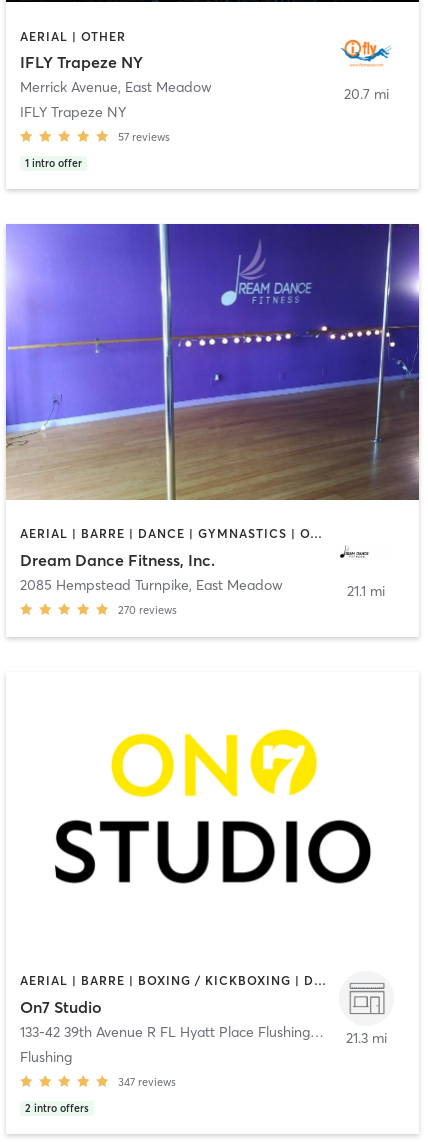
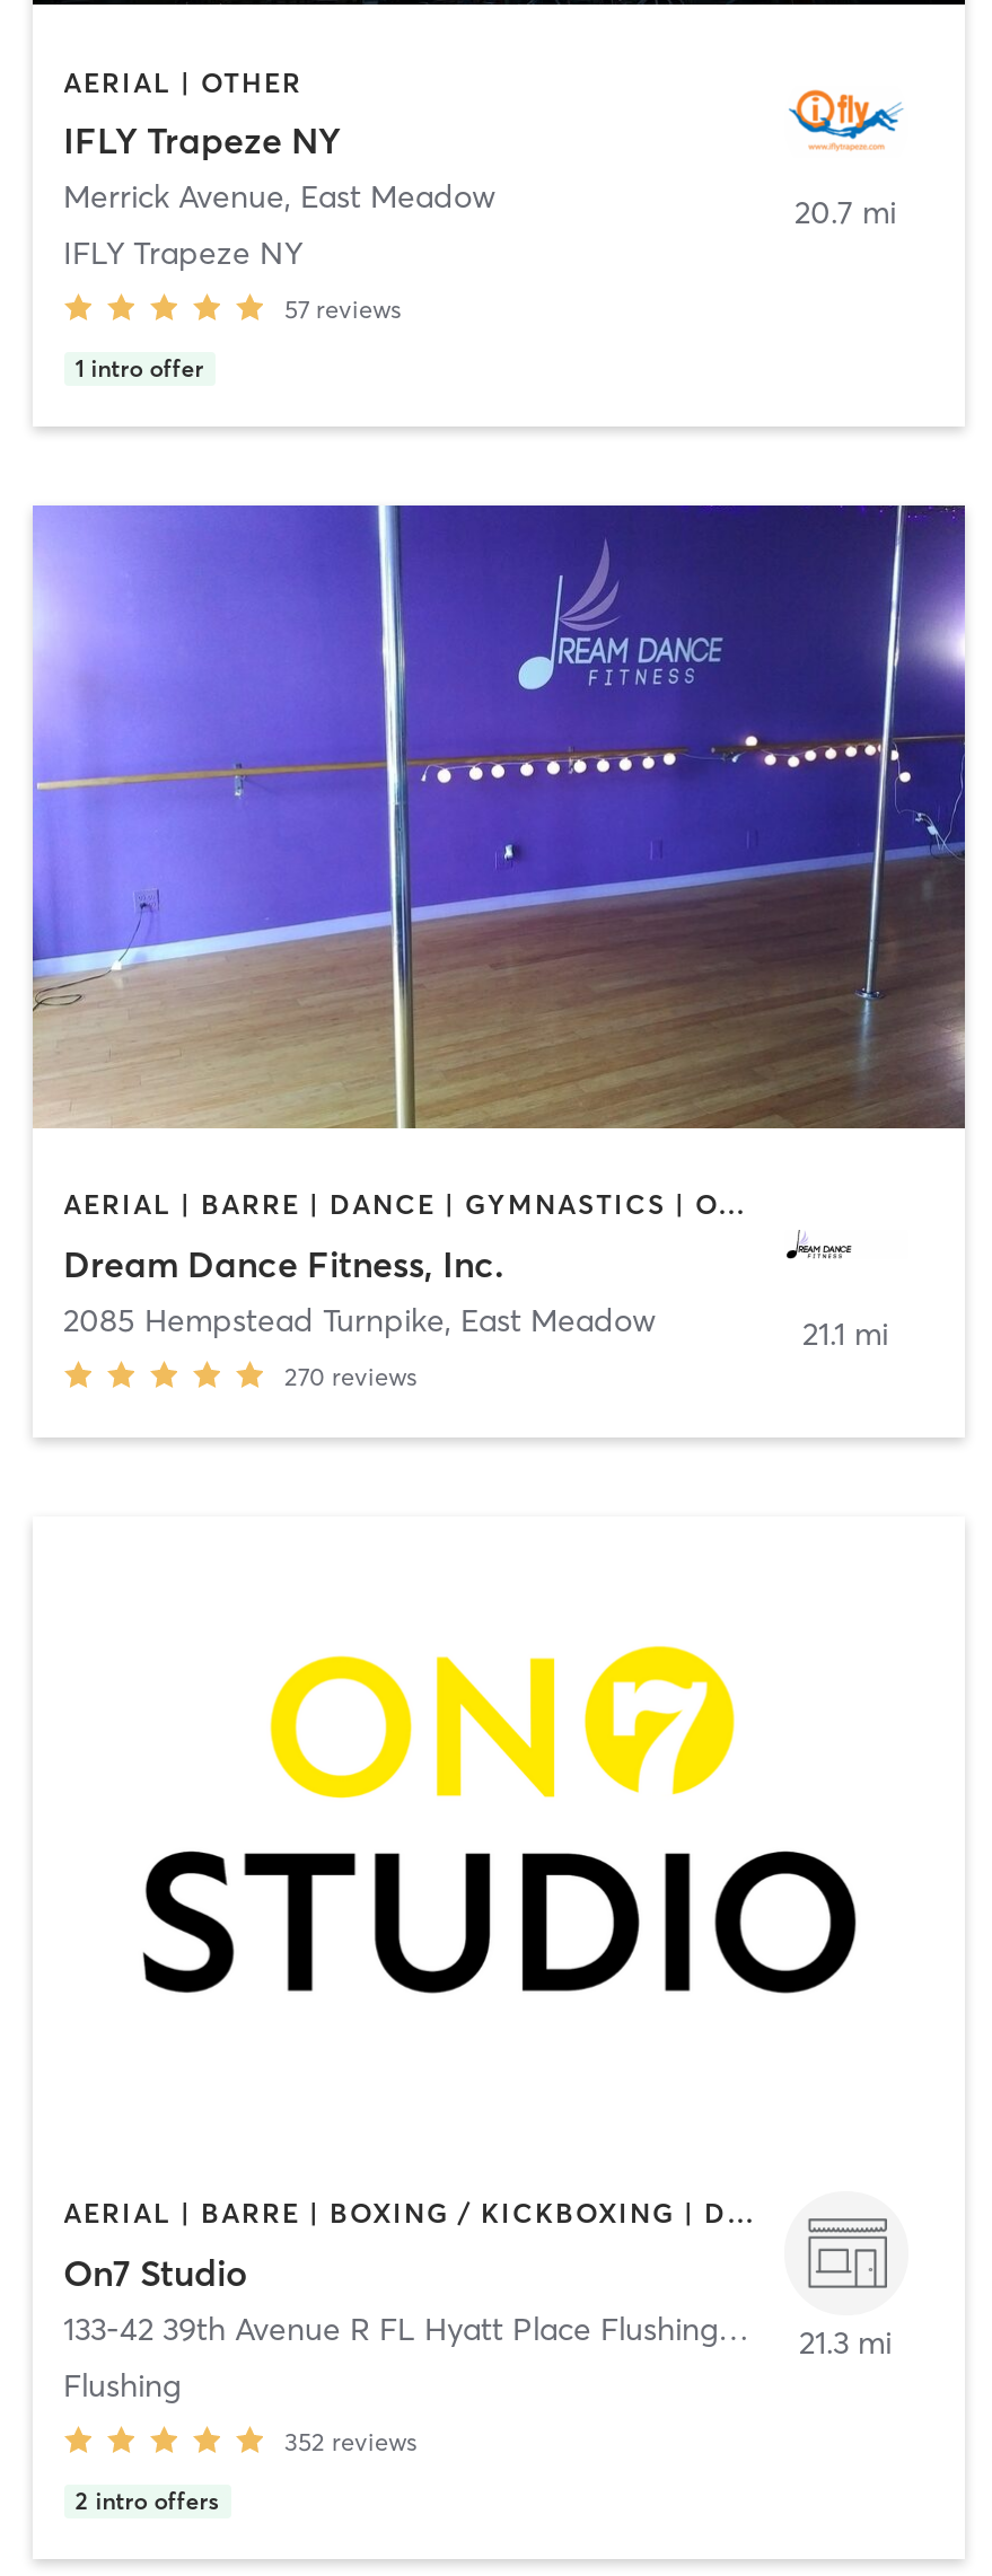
- 347 reviews
+ 352 reviews
